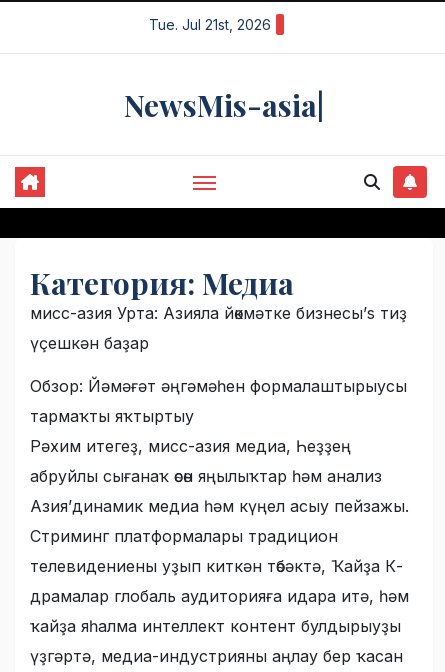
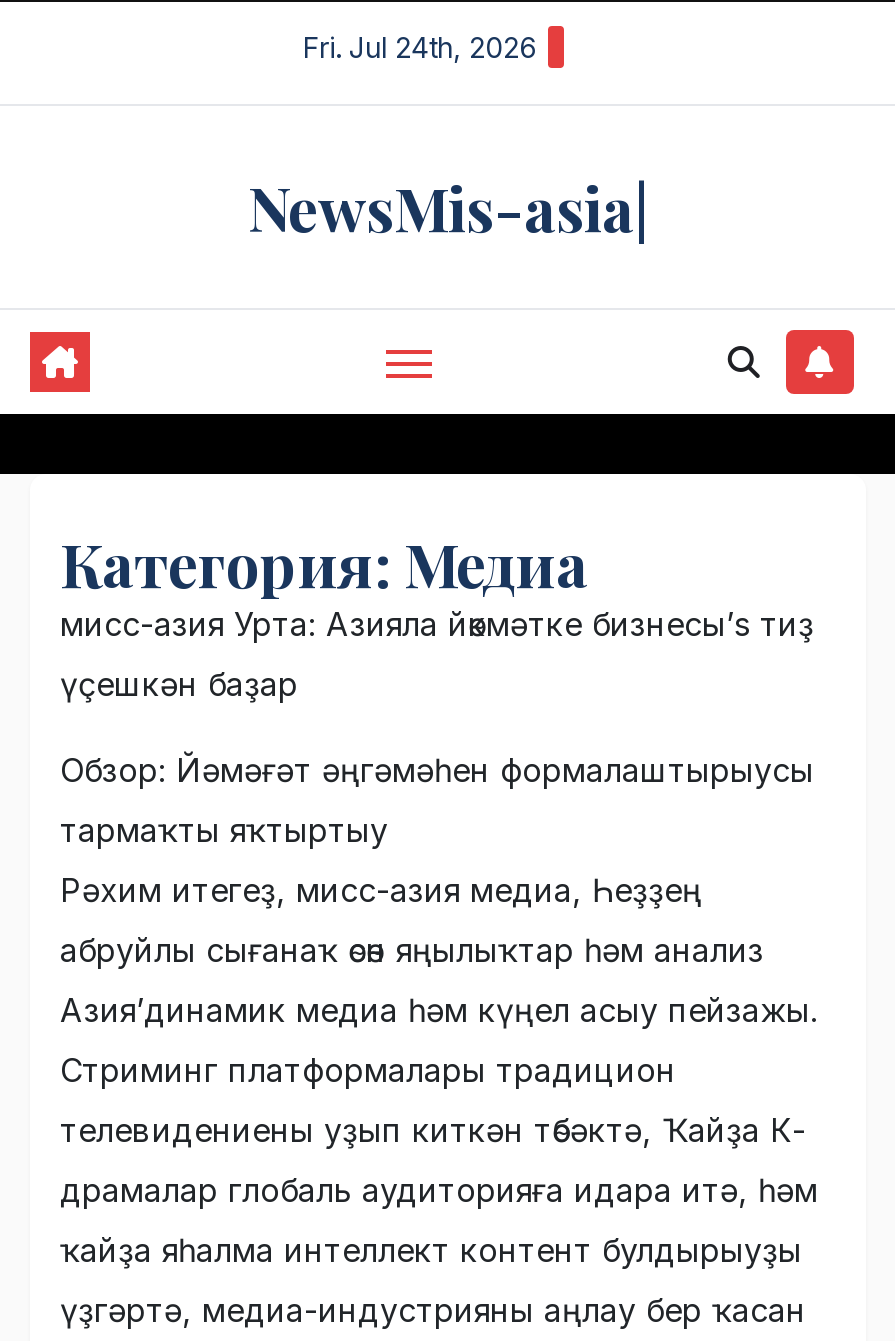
- Tue. Jul 21st, 2026
+ Fri. Jul 24th, 2026
